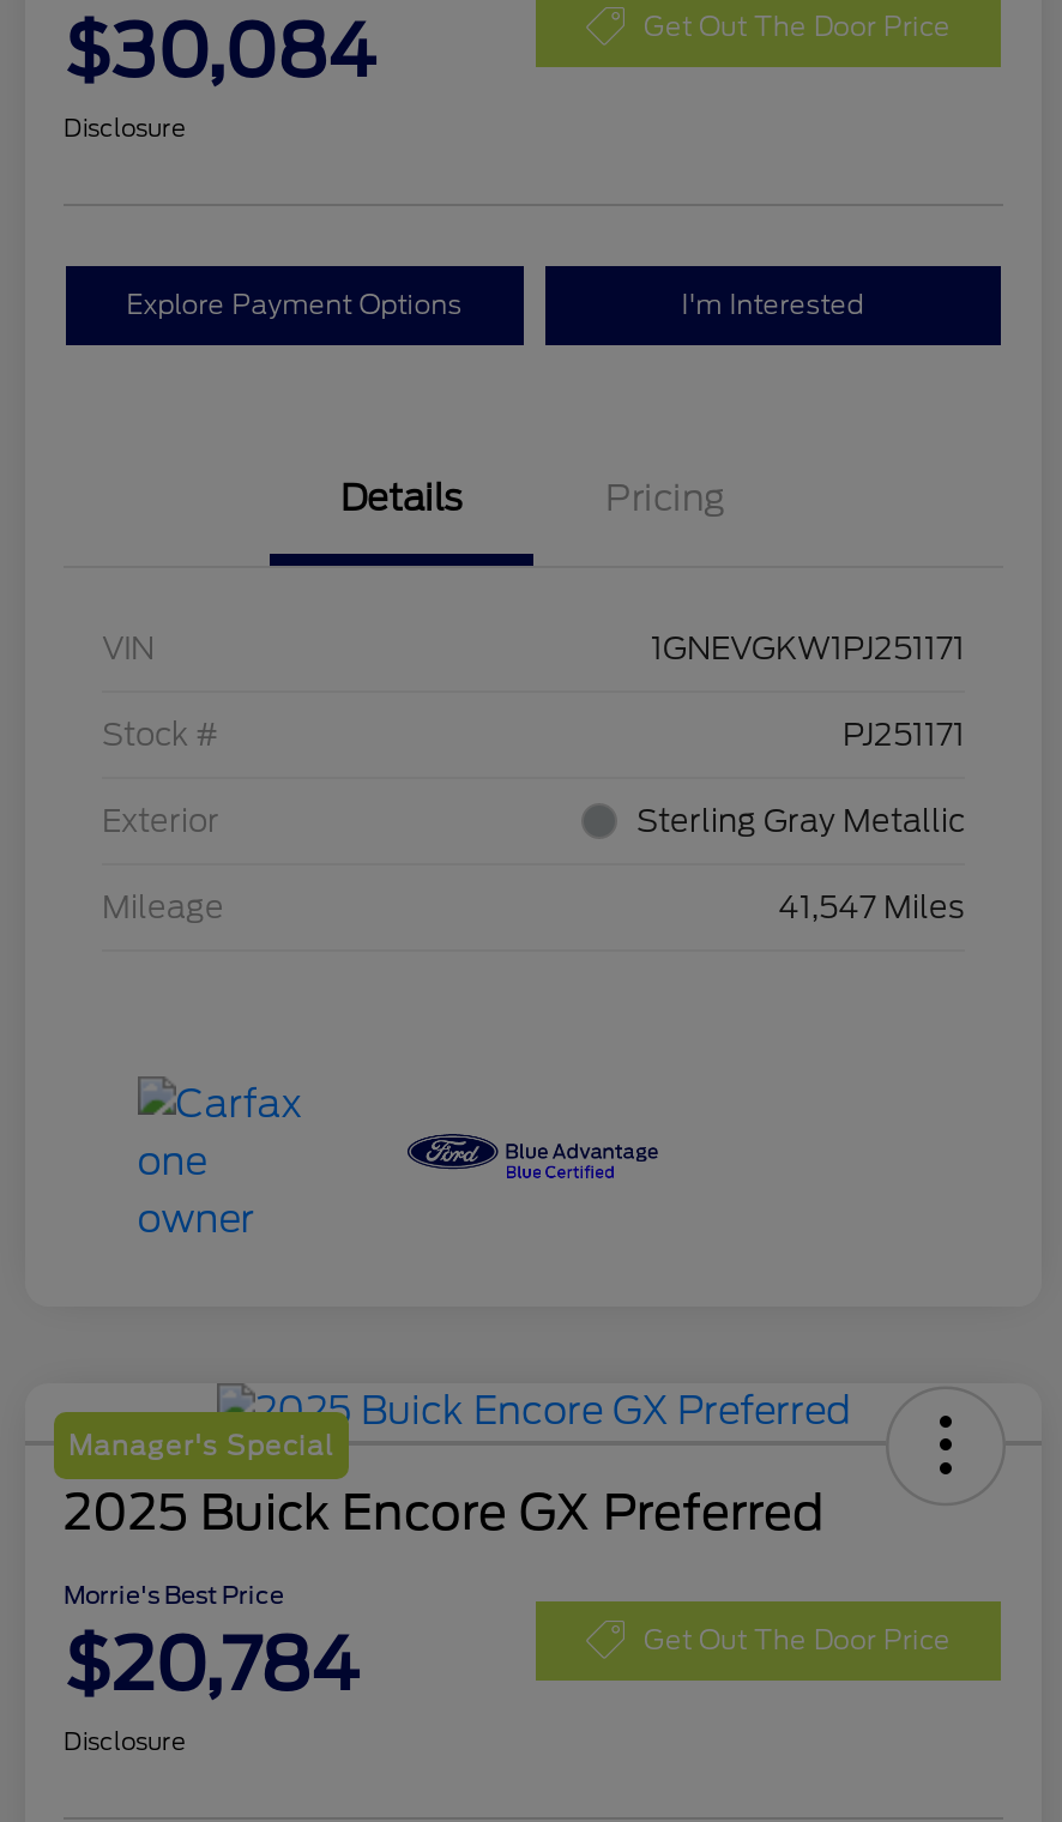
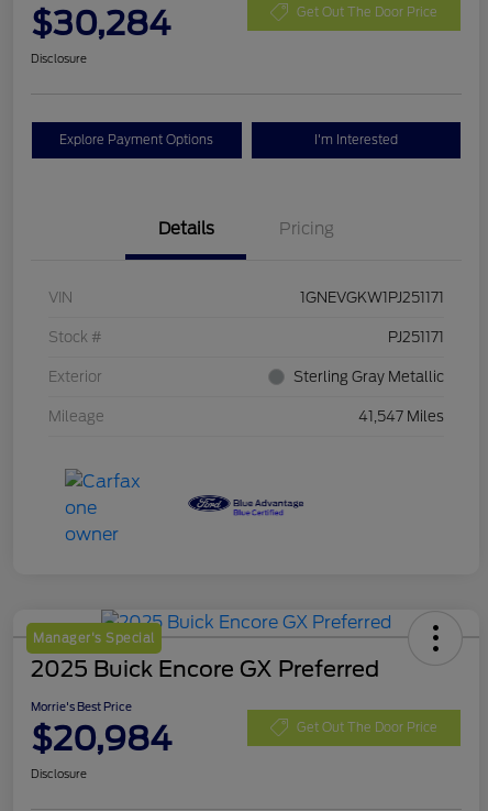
- $30,084
+ $30,284

- $20,784
+ $20,984
